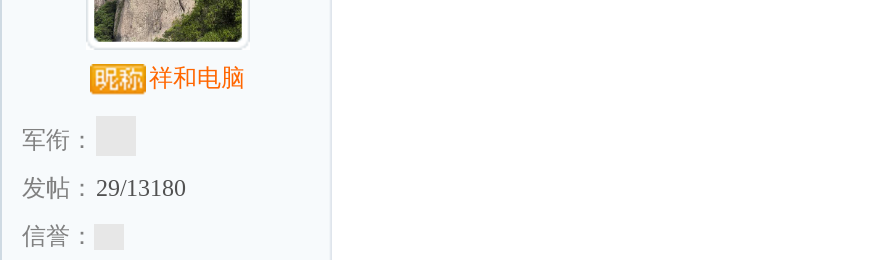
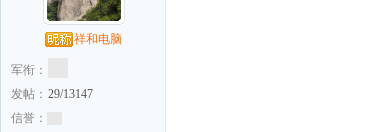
- 发帖：29/13180
+ 发帖：29/13147
